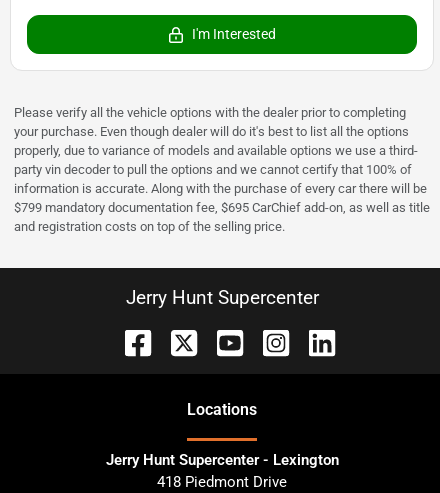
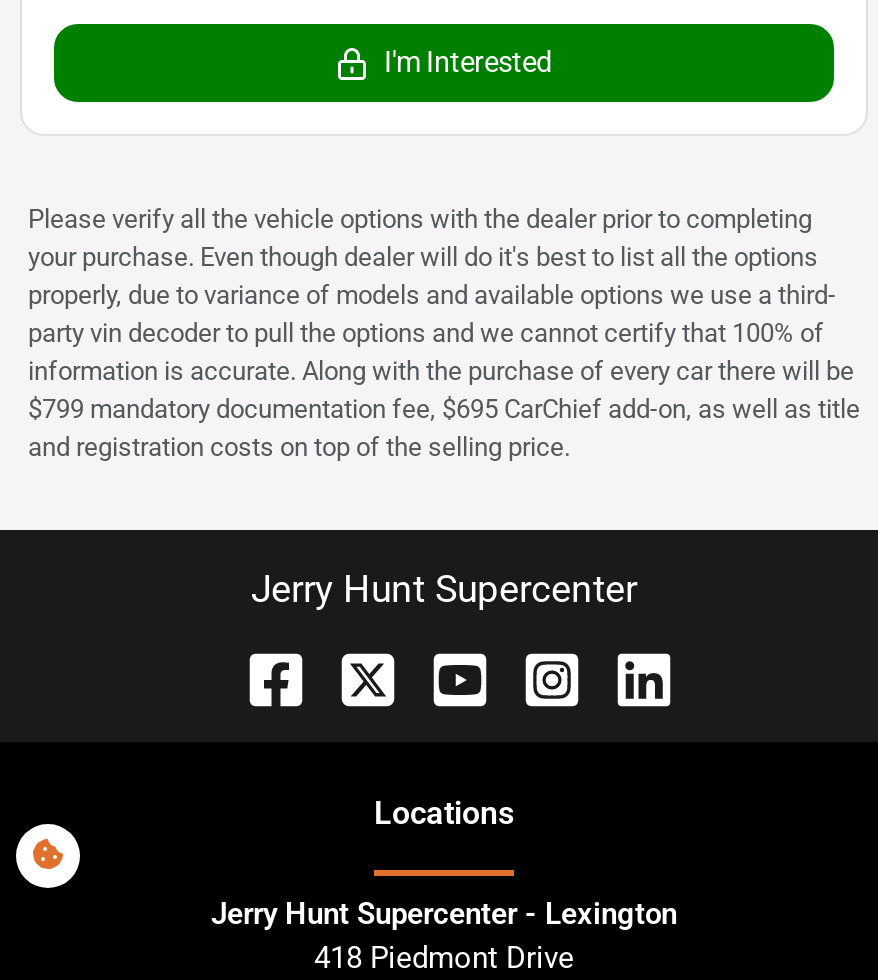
+ [image]
